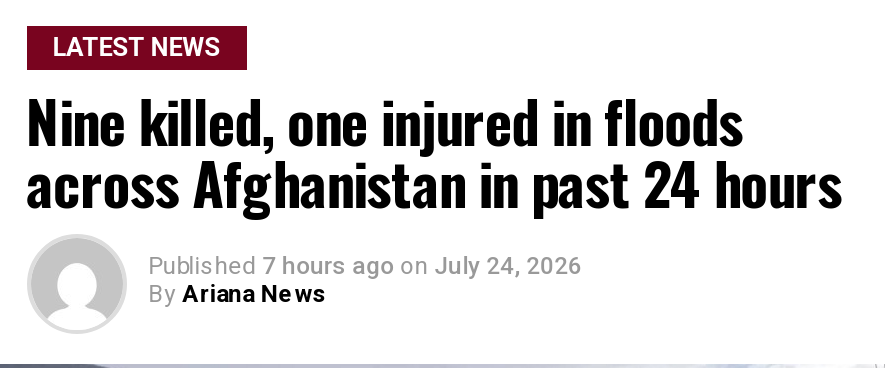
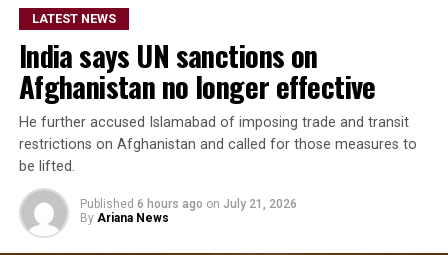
- Nine killed, one injured in floods
- across Afghanistan in past 24 hours
- Published 7 hours ago on July 24, 2026
+ India says UN sanctions on
+ Afghanistan no longer effective
+ He further accused Islamabad of imposing trade and transit
+ restrictions on Afghanistan and called for those measures to
+ be lifted.
+ Published 6 hours ago on July 21, 2026
